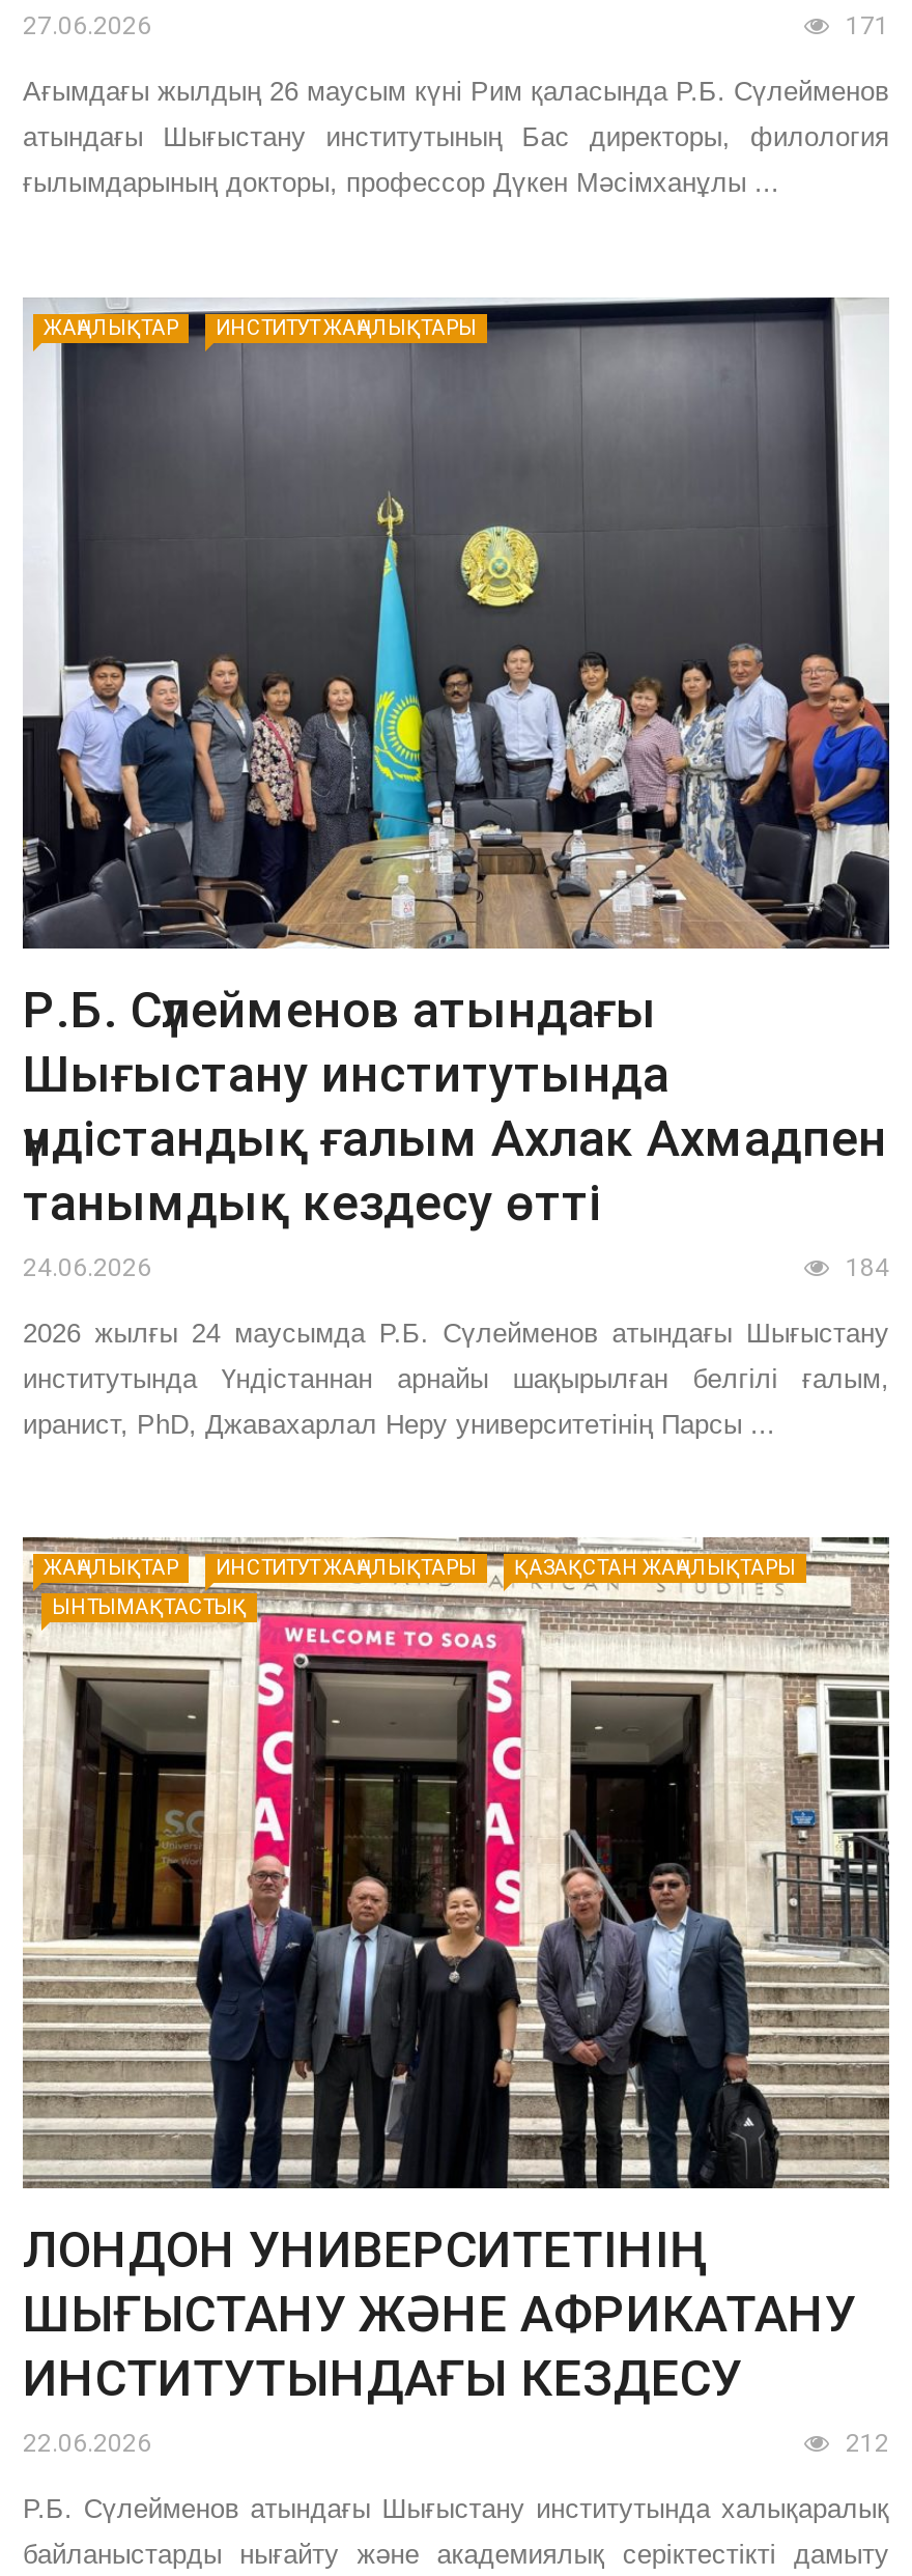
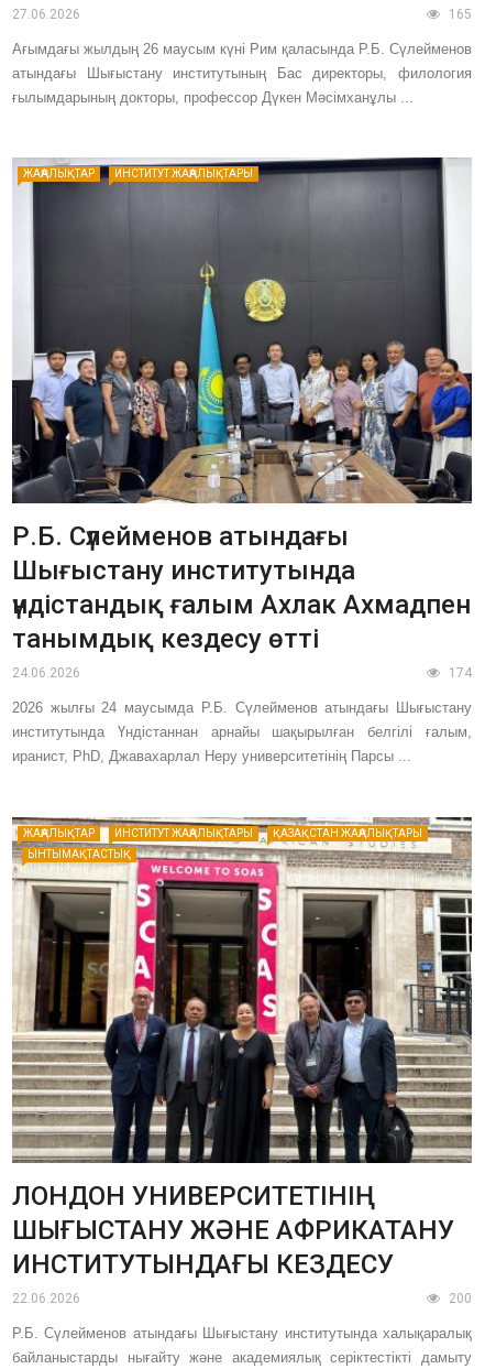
- 171
+ 165

- 184
+ 174

- 212
+ 200
